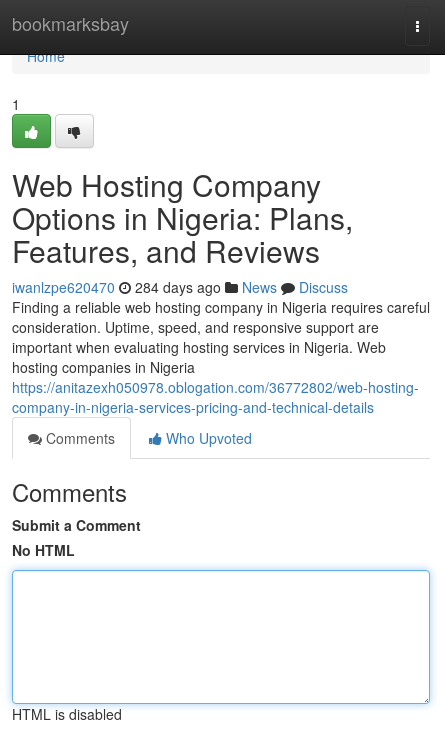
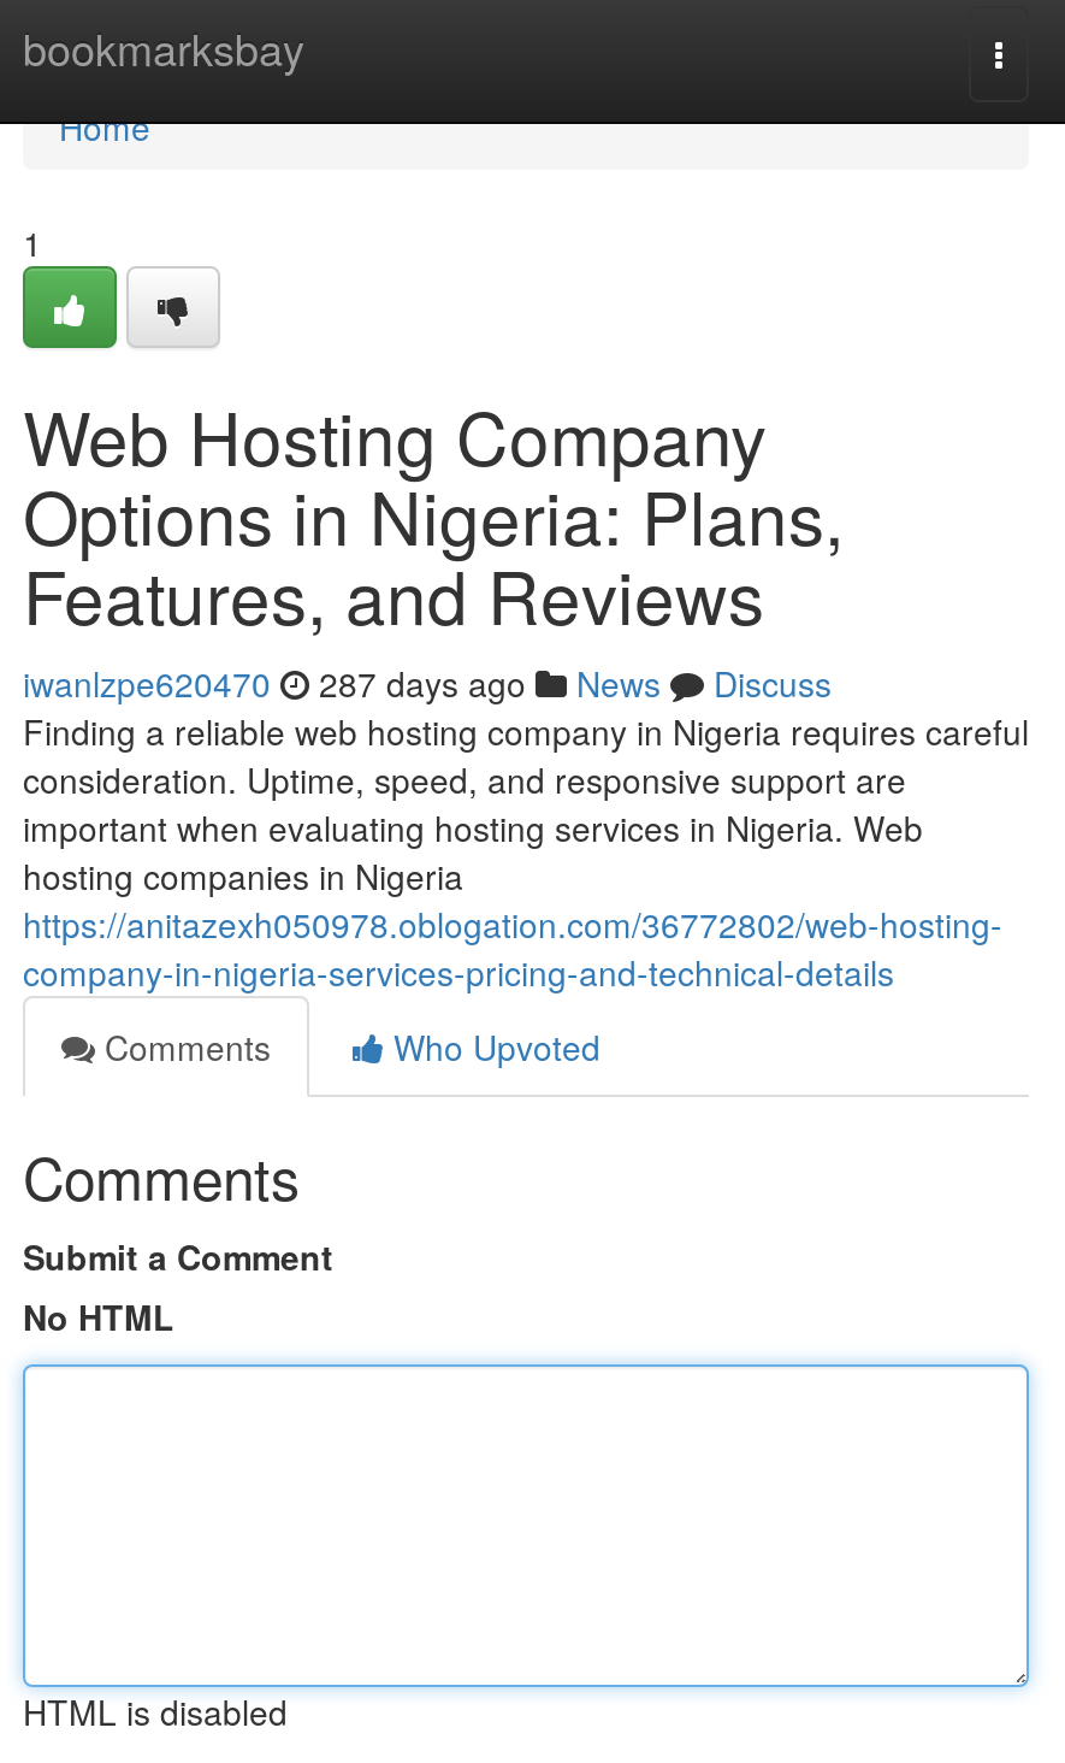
- iwanlzpe620470 284 days ago News Discuss
+ iwanlzpe620470 287 days ago News Discuss
